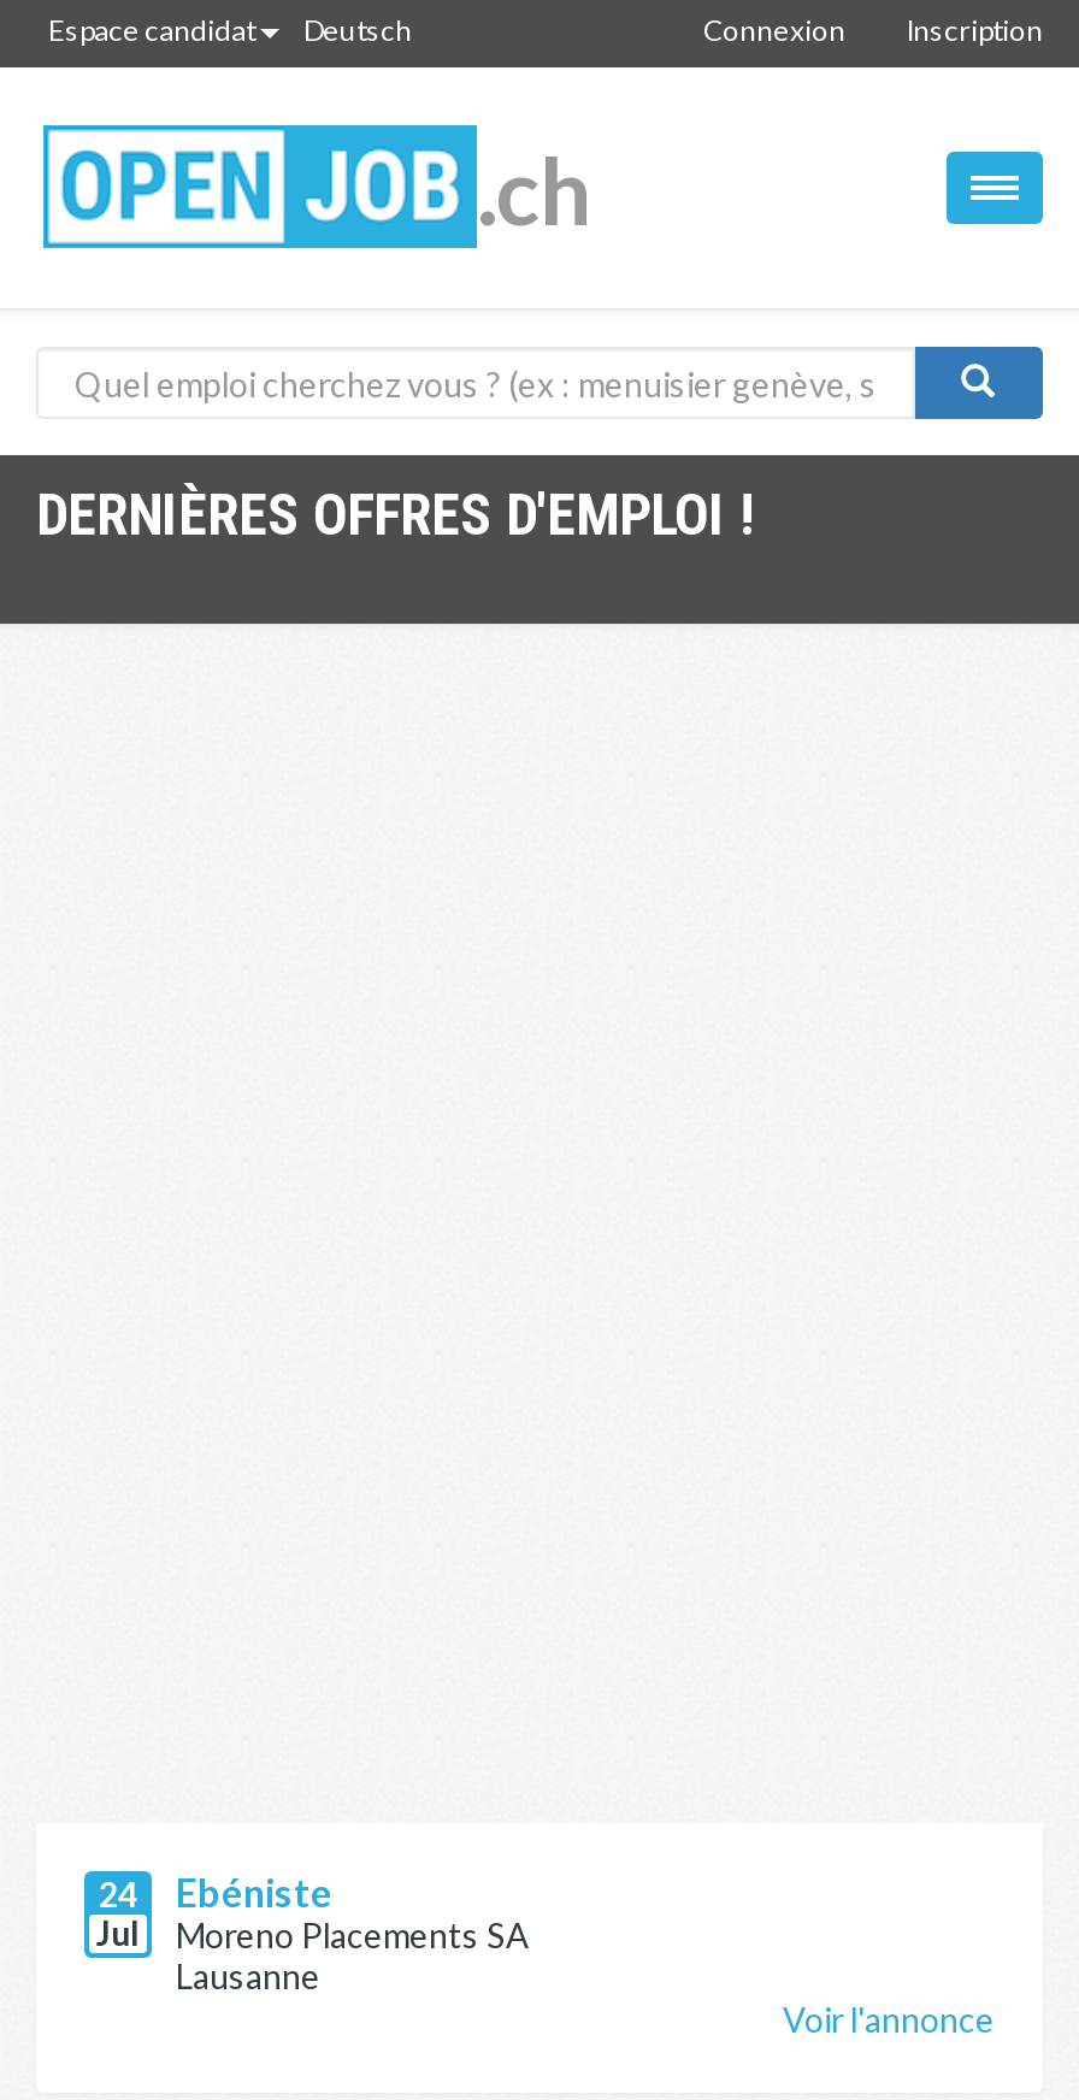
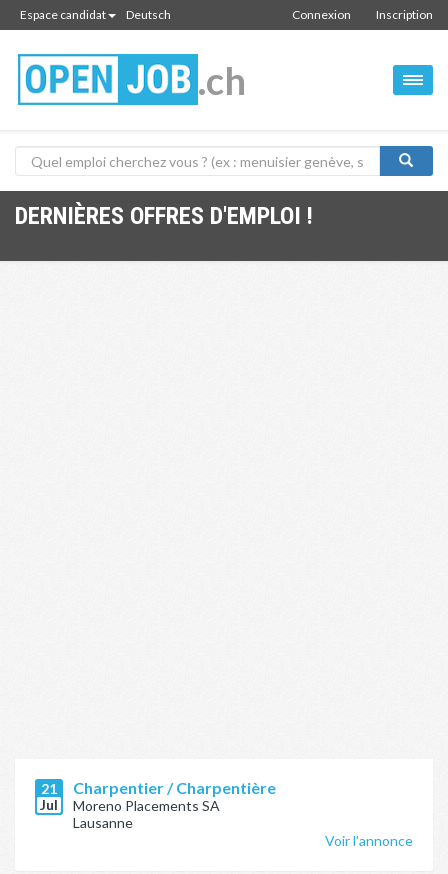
- 24
+ 21

- Ebéniste
+ Charpentier / Charpentière
